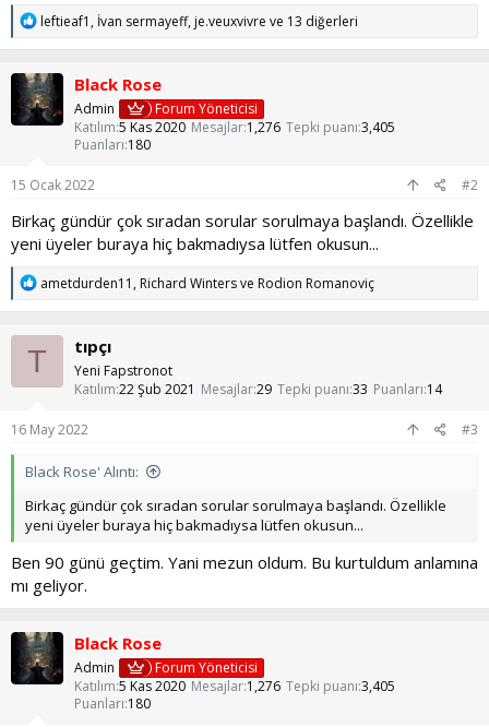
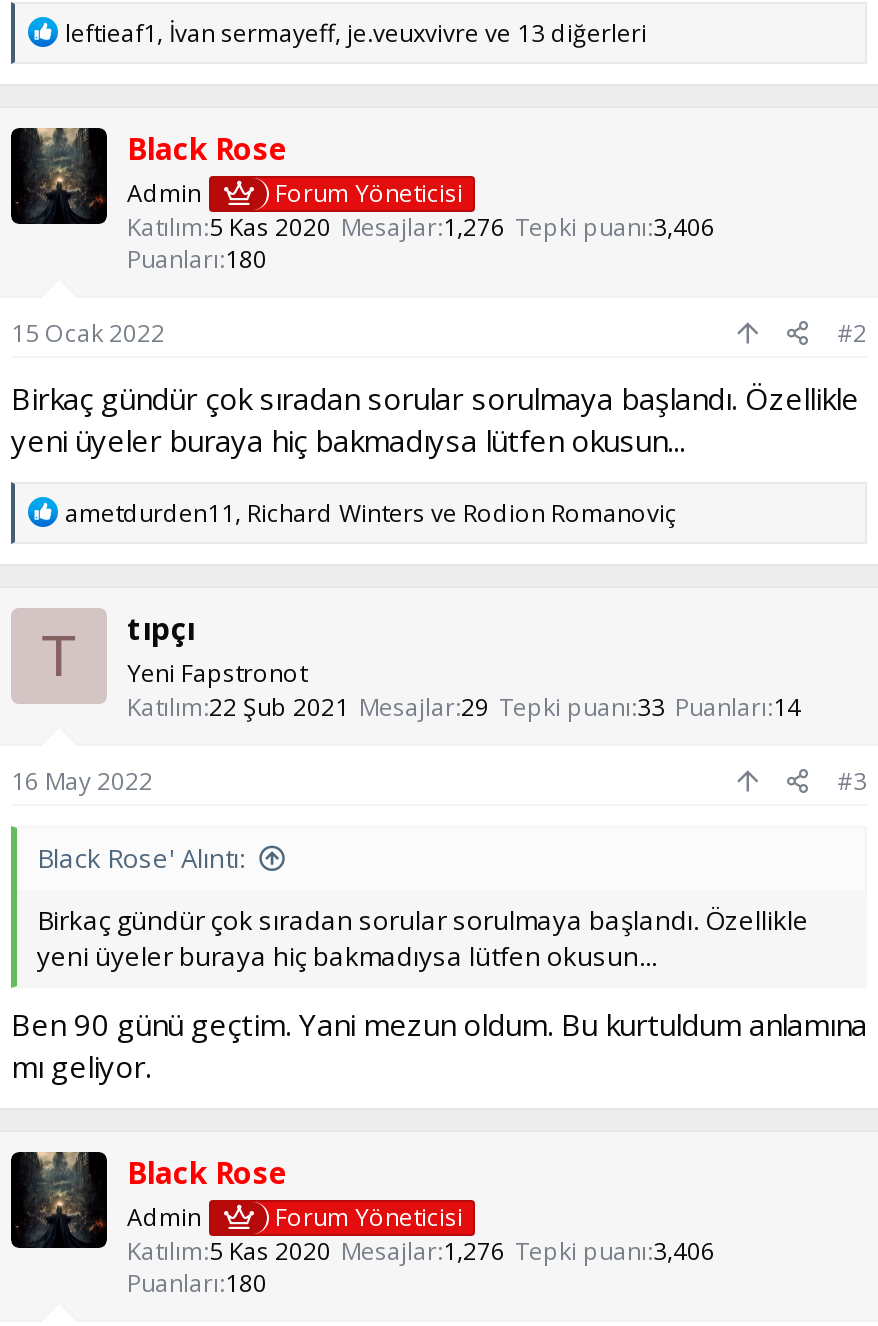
- Katılım 5 Kas 2020 Mesajlar 1,276 Tepki puanı 3,405
+ Katılım 5 Kas 2020 Mesajlar 1,276 Tepki puanı 3,406

- Katılım 5 Kas 2020 Mesajlar 1,276 Tepki puanı 3,405
+ Katılım 5 Kas 2020 Mesajlar 1,276 Tepki puanı 3,406
